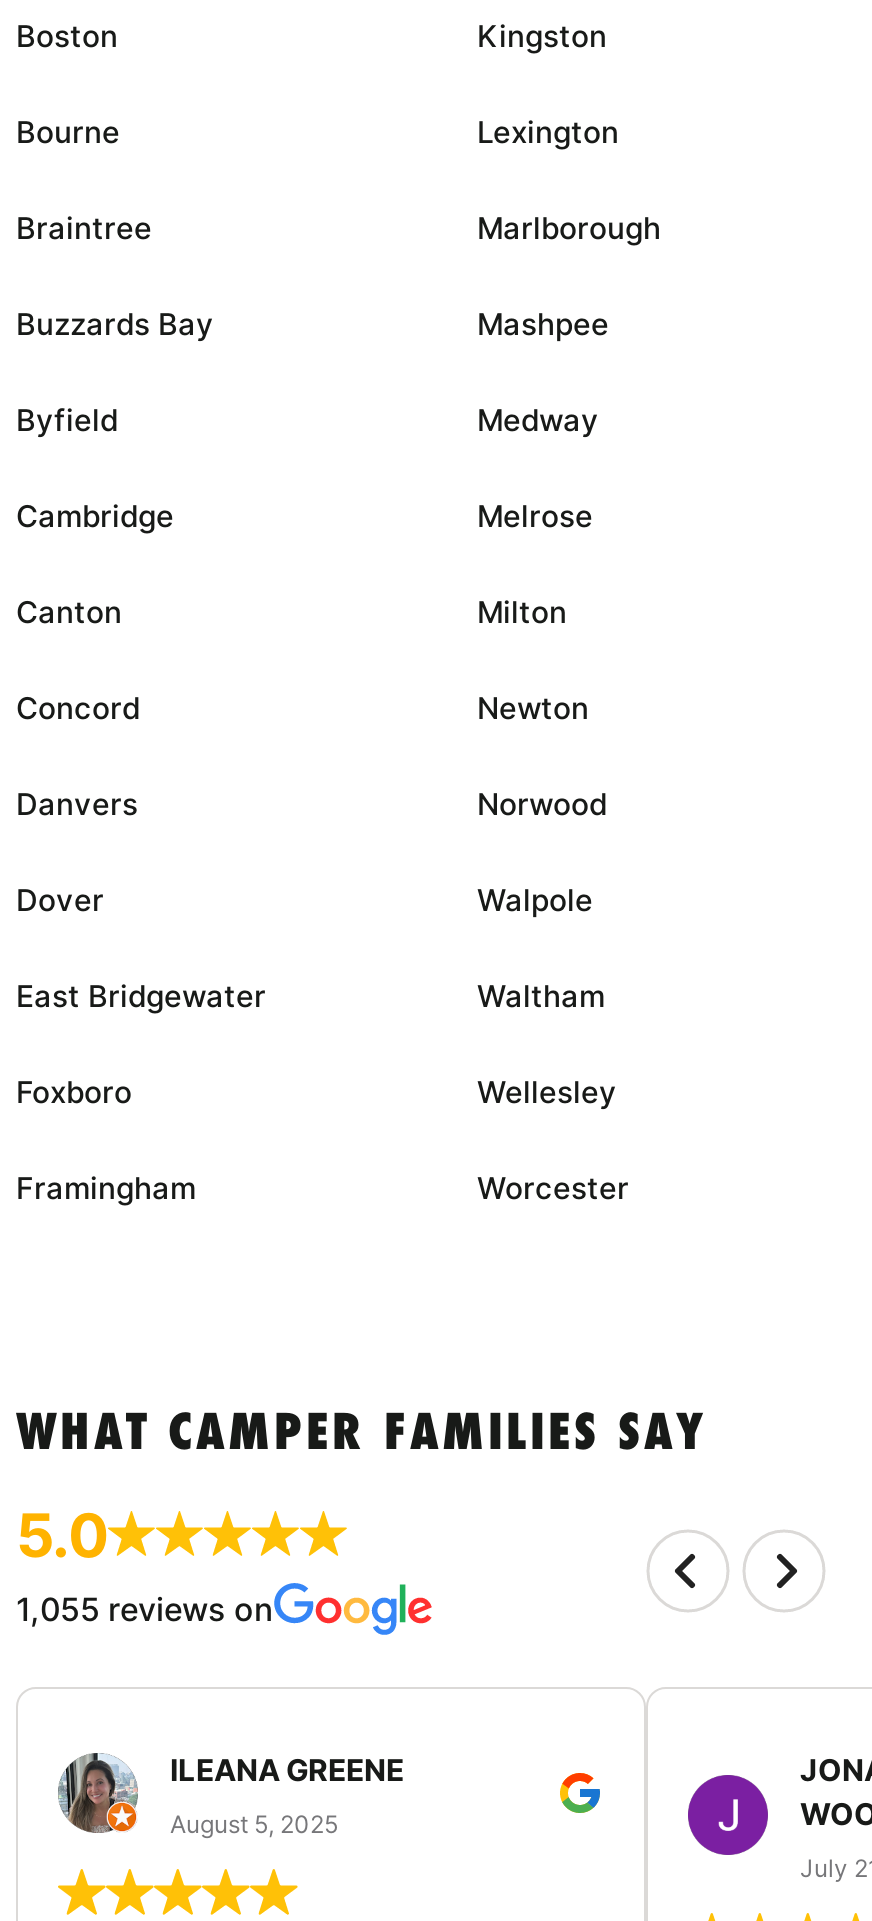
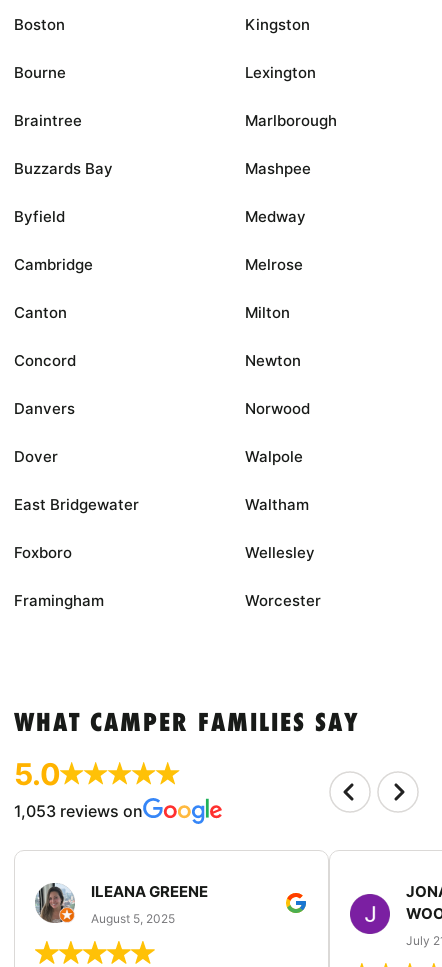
- 1,055 reviews on
+ 1,053 reviews on
